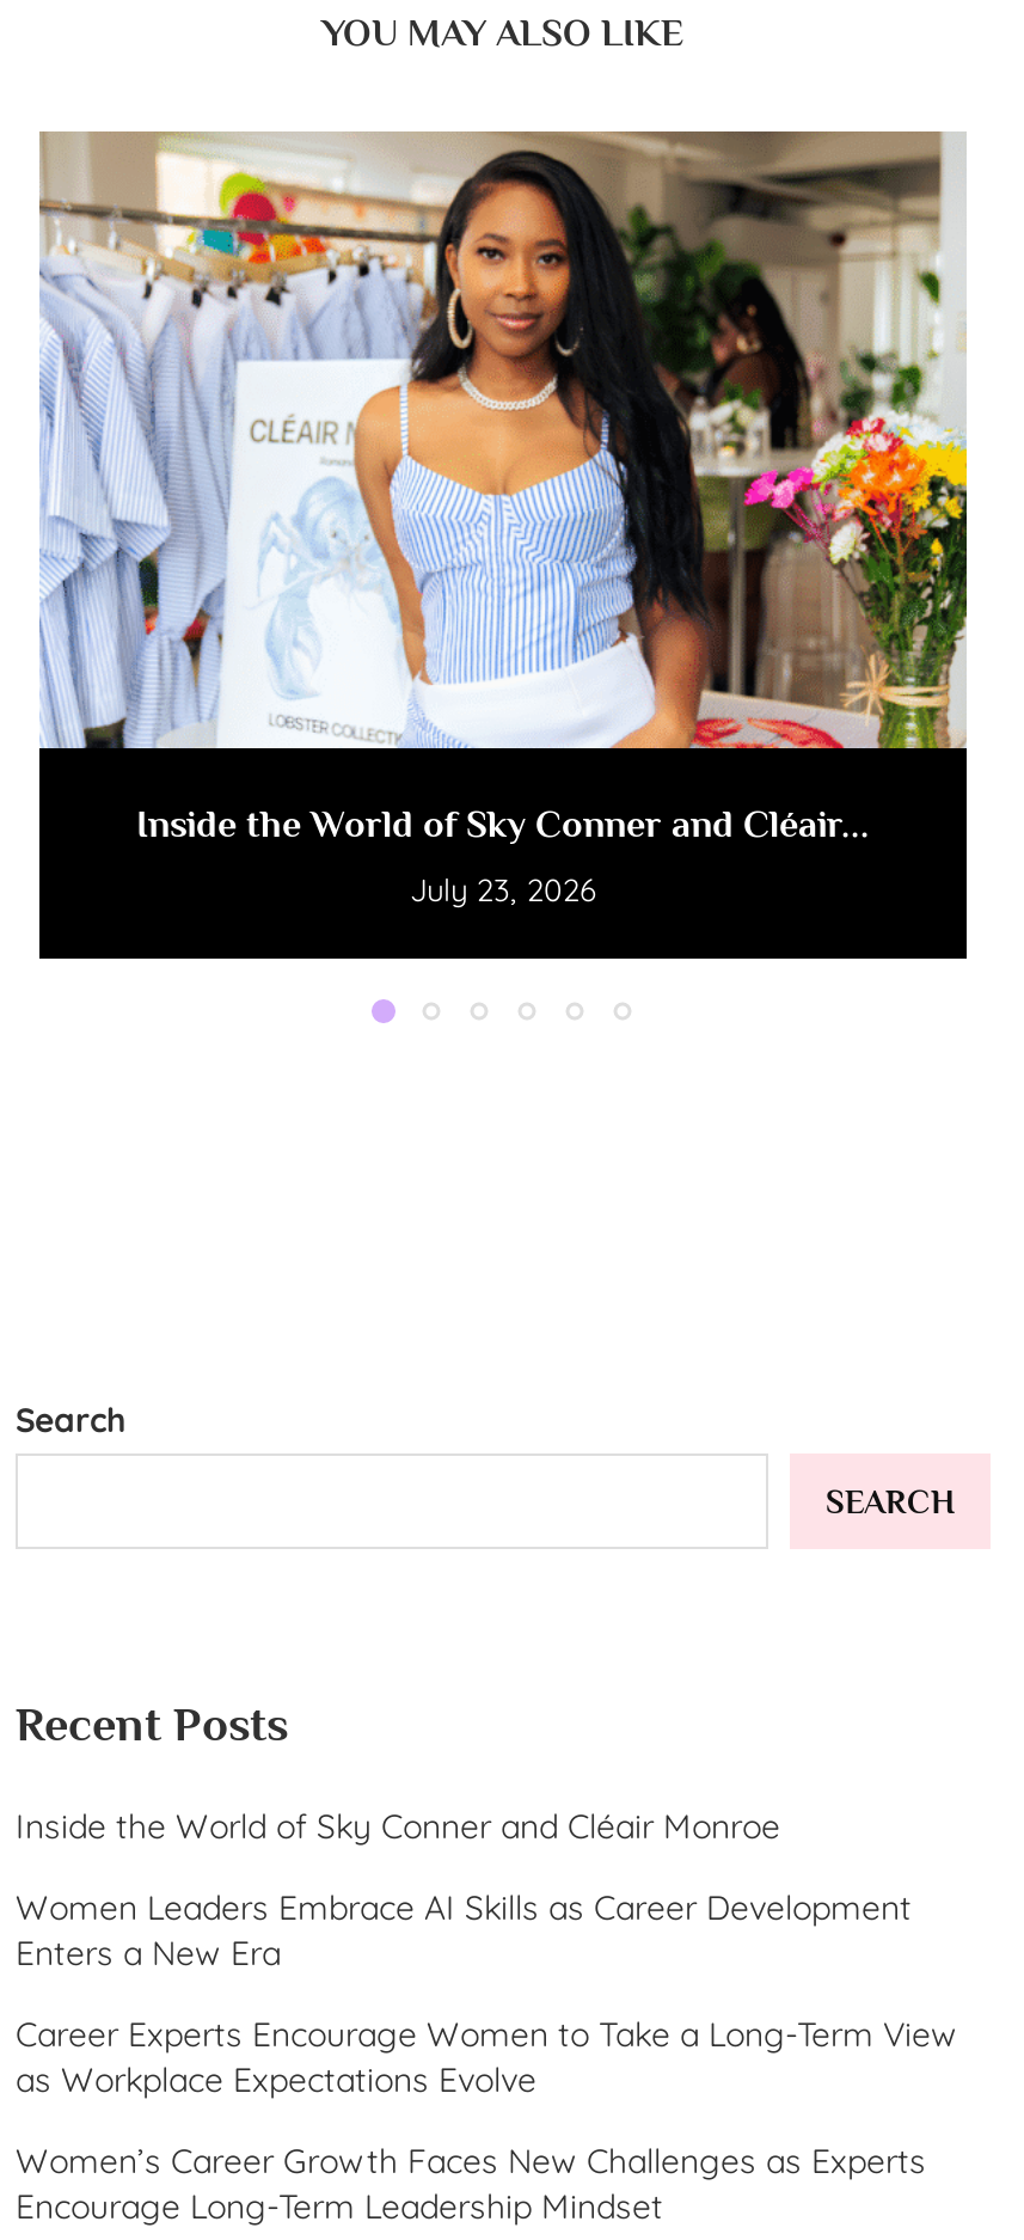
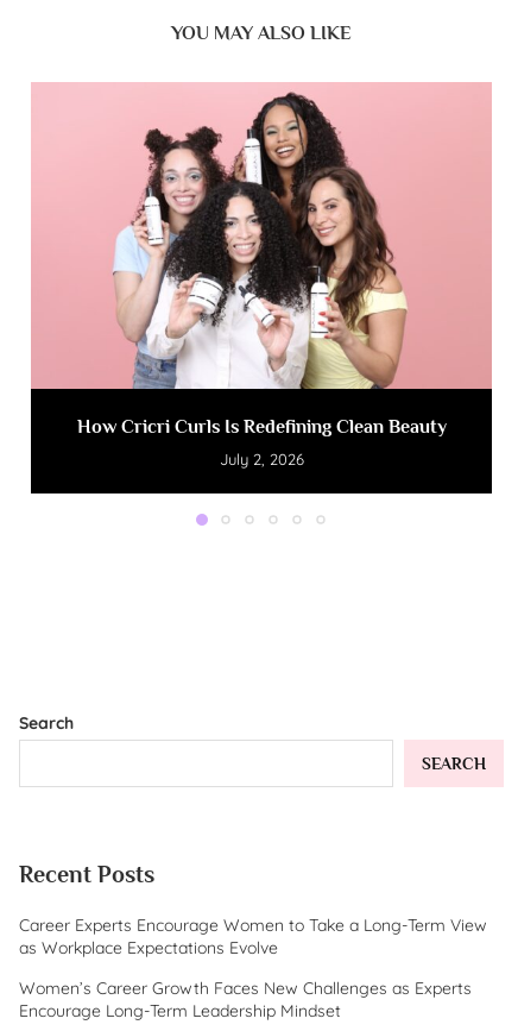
- [image]
- Inside the World of Sky Conner and Cléair...
+ [image]
+ How Cricri Curls Is Redefining Clean Beauty

- July 23, 2026
+ July 2, 2026

- Inside the World of Sky Conner and Cléair Monroe
- Women Leaders Embrace AI Skills as Career Development
- Enters a New Era
